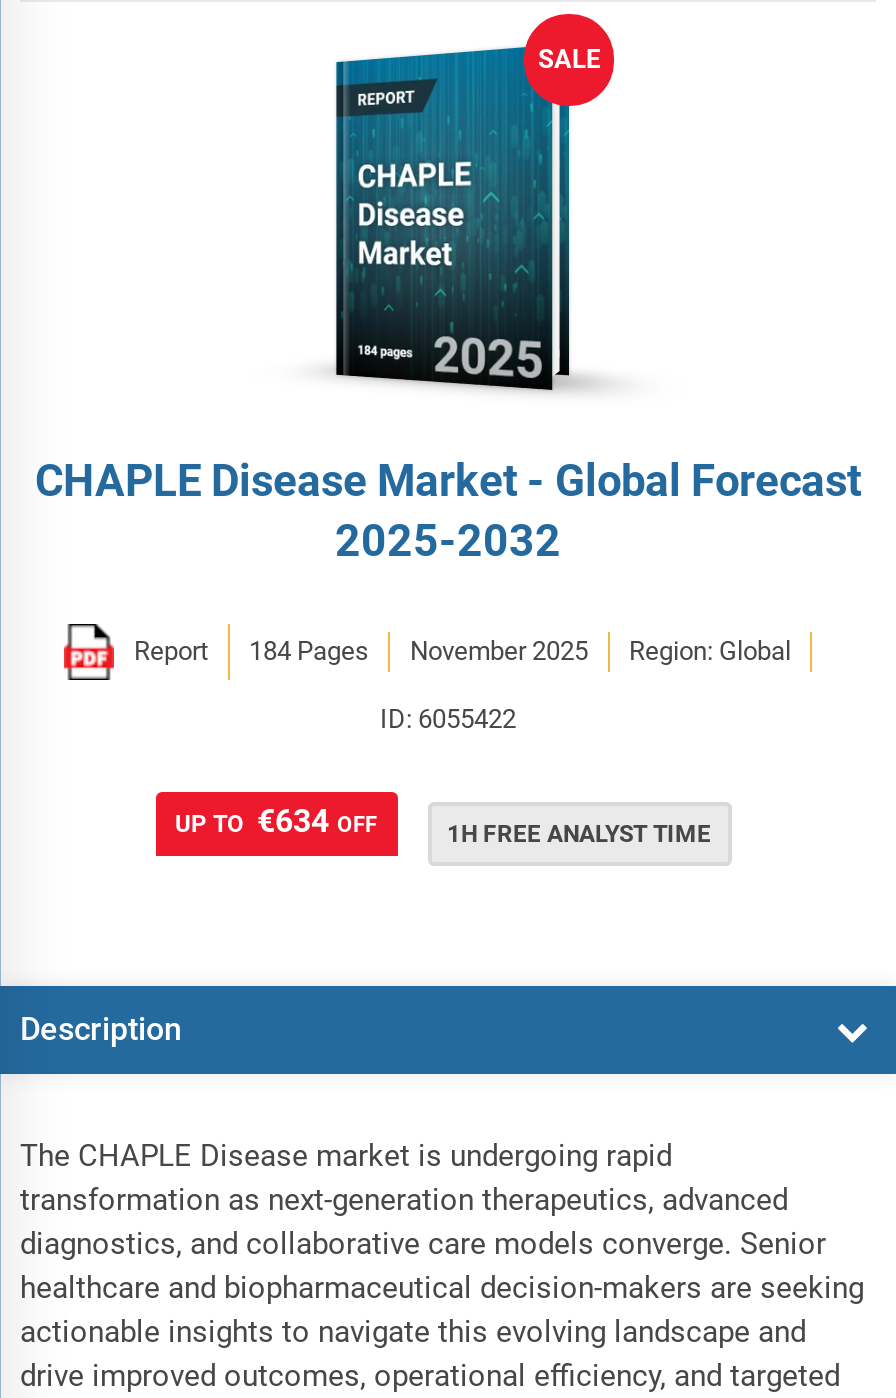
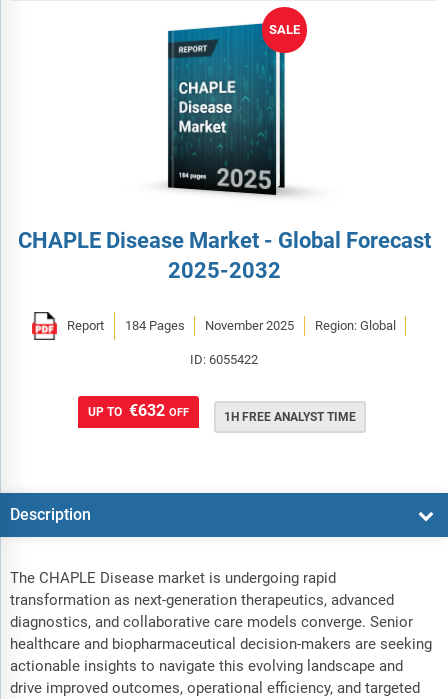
- UP TO €634 OFF
+ UP TO €632 OFF
